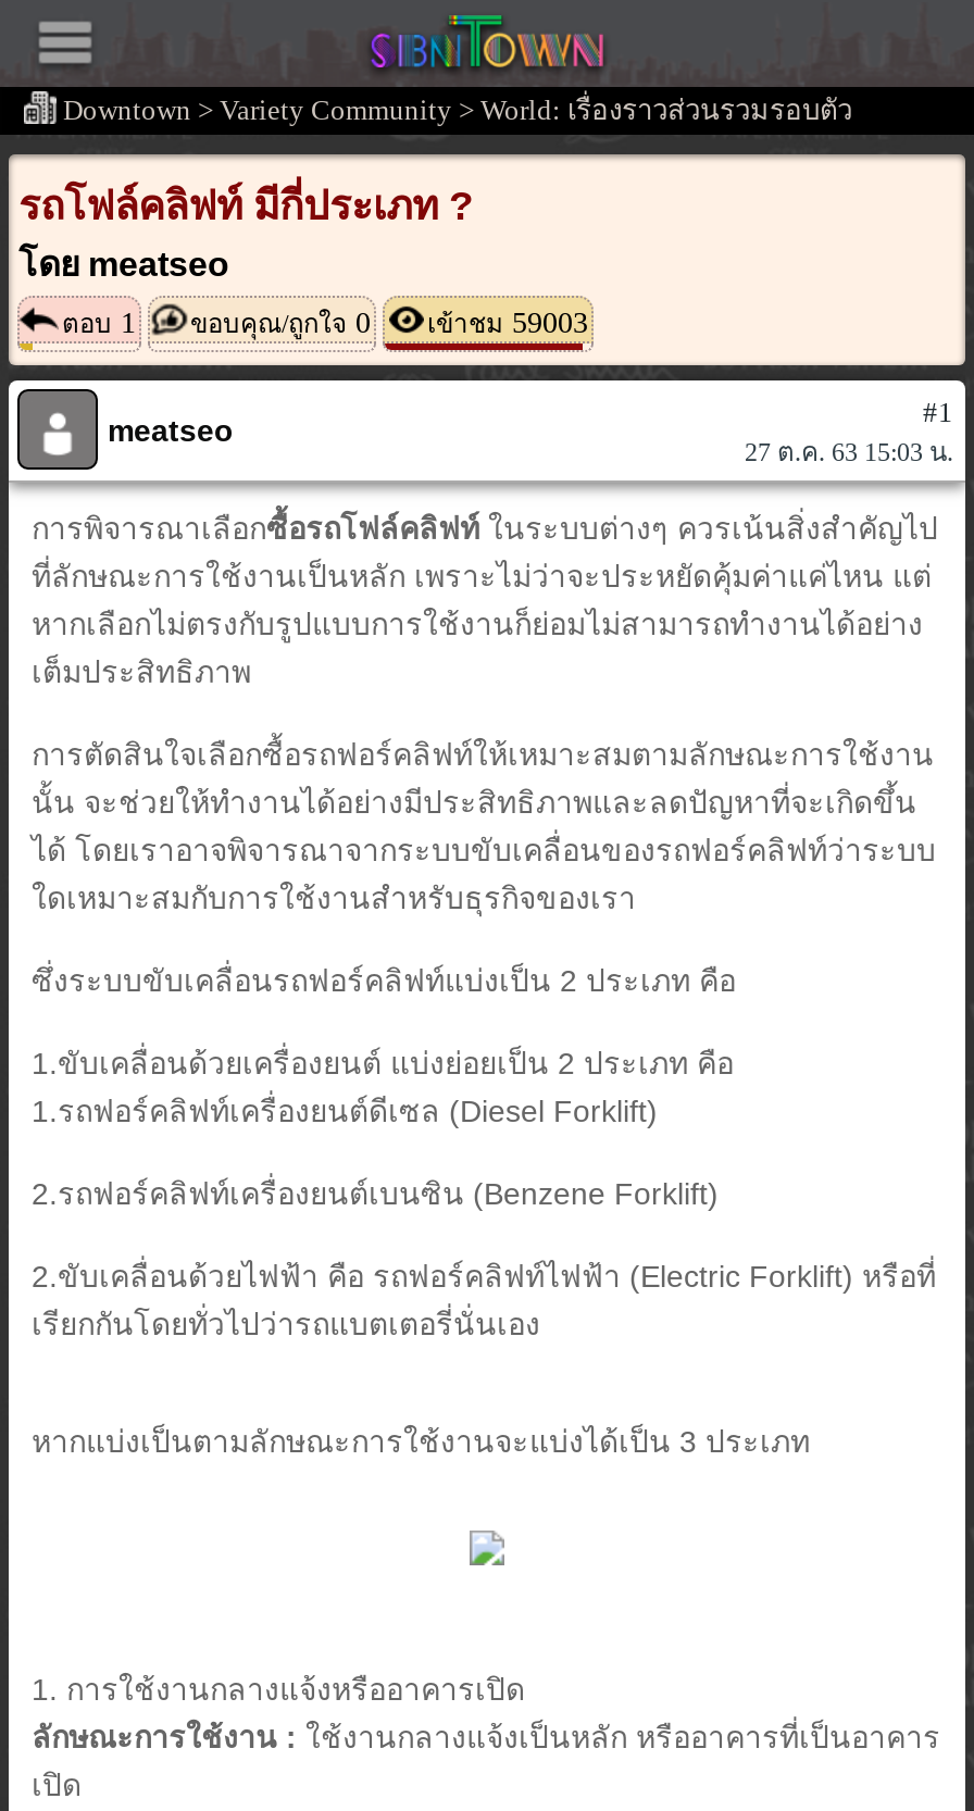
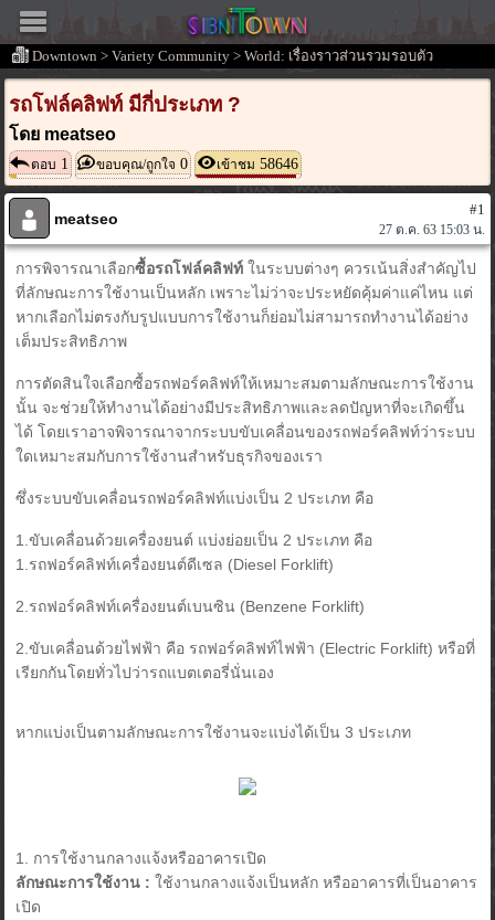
- ตอบ 1 ขอบคุณ/ถูกใจ 0 เข้าชม 59003
+ ตอบ 1 ขอบคุณ/ถูกใจ 0 เข้าชม 58646
